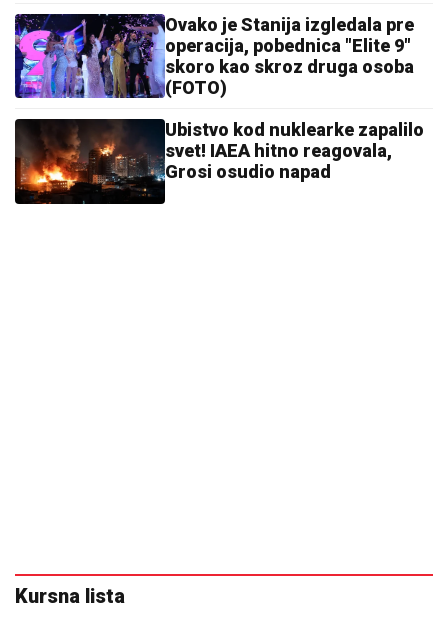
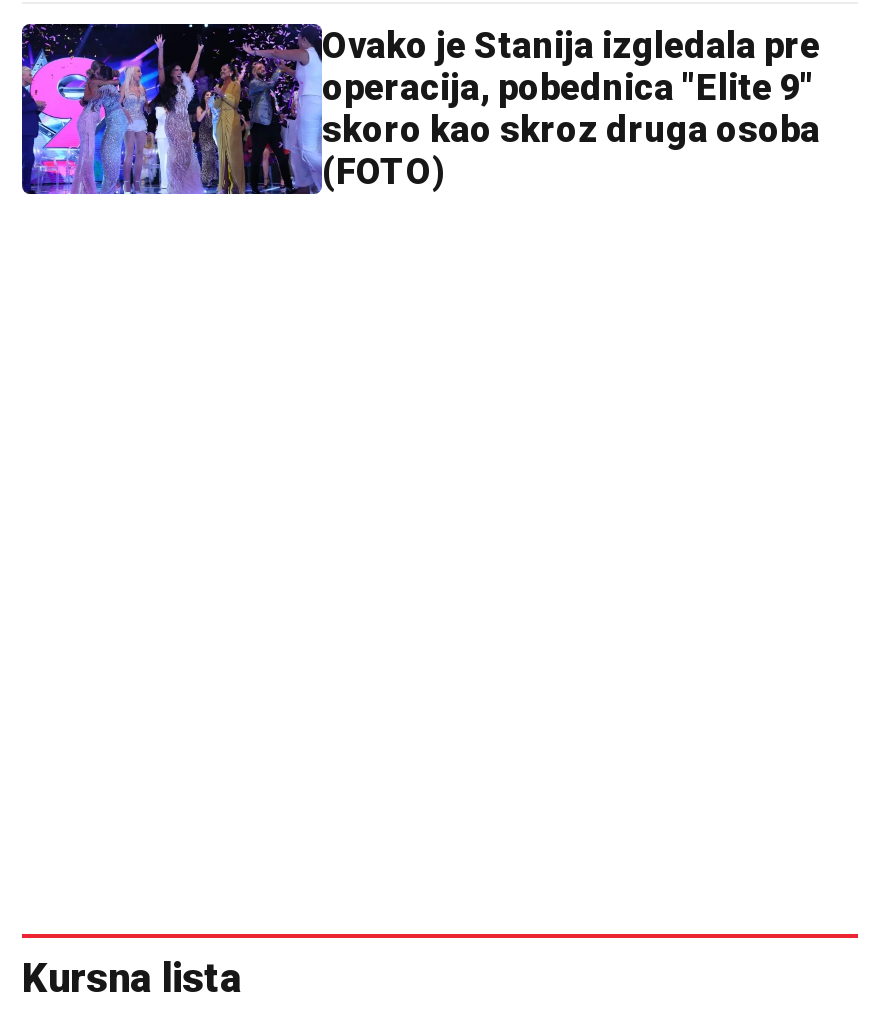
- [image]
- Ubistvo kod nuklearke zapalilo
- svet! IAEA hitno reagovala,
- Grosi osudio napad
